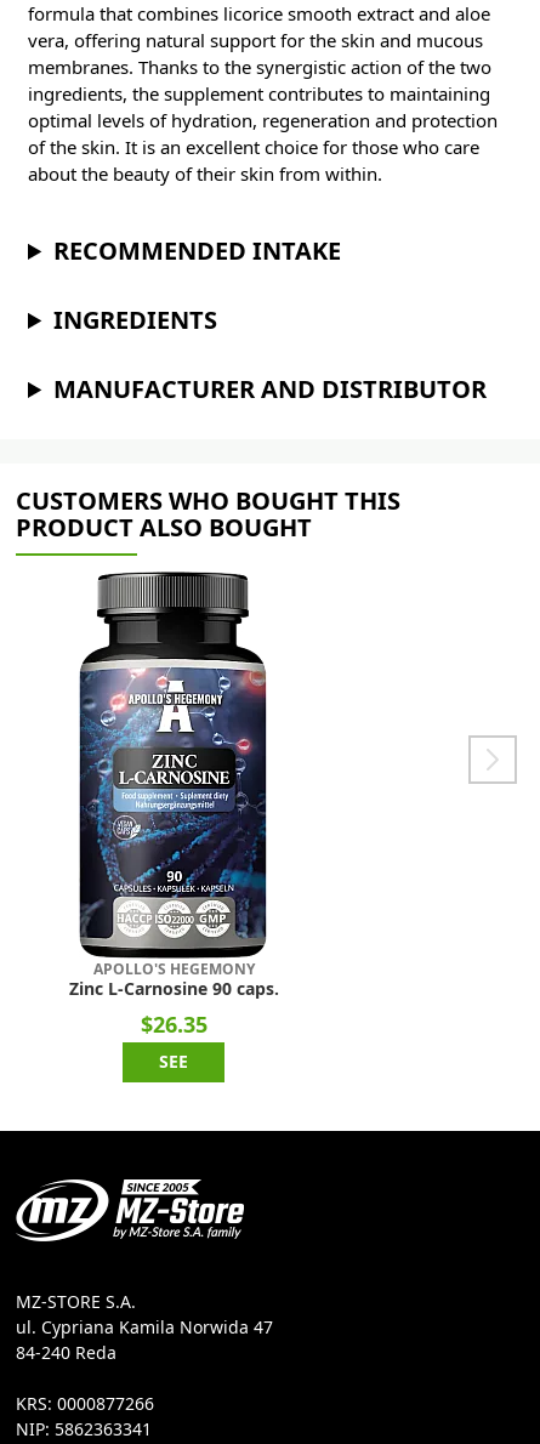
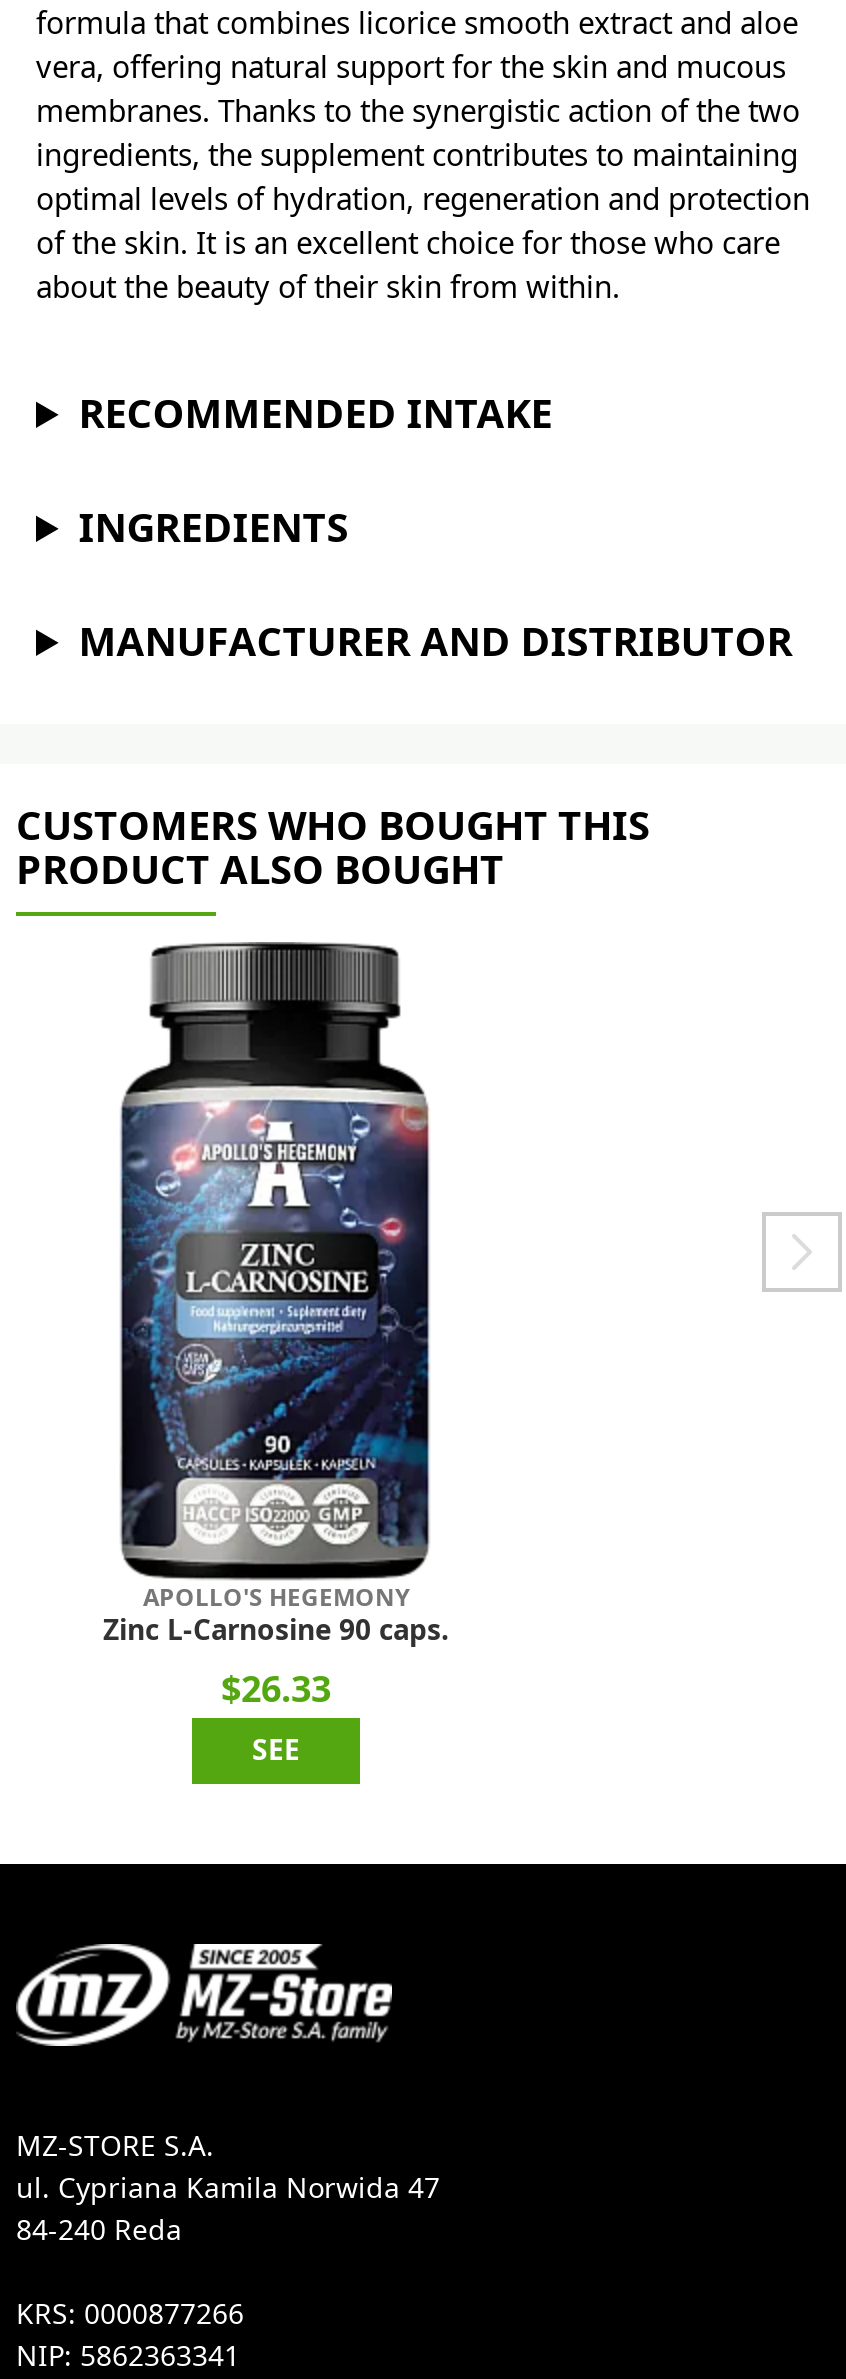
- $26.35
+ $26.33
